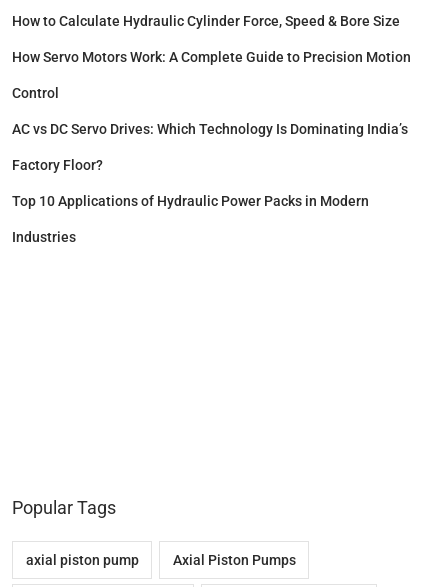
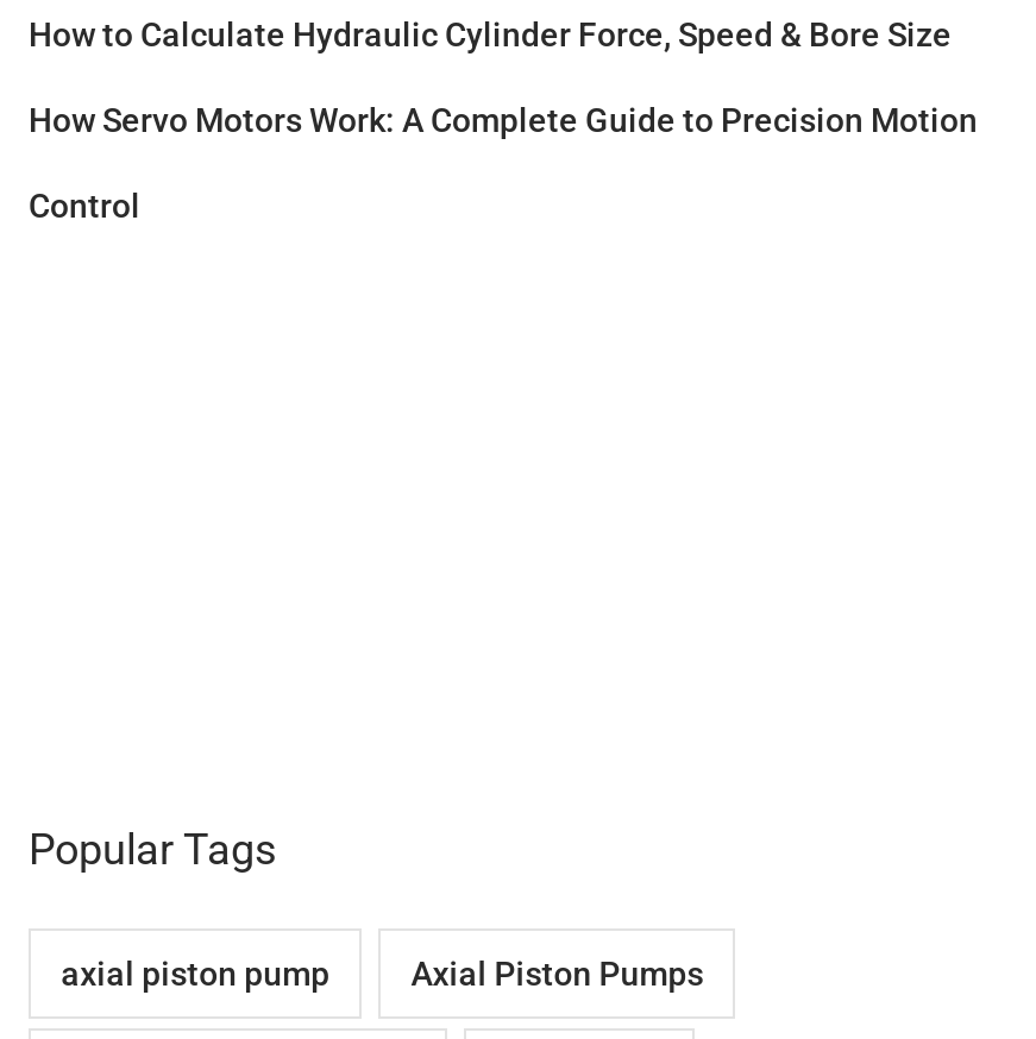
- AC vs DC Servo Drives: Which Technology Is Dominating India’s
- Factory Floor?
- Top 10 Applications of Hydraulic Power Packs in Modern
- Industries
